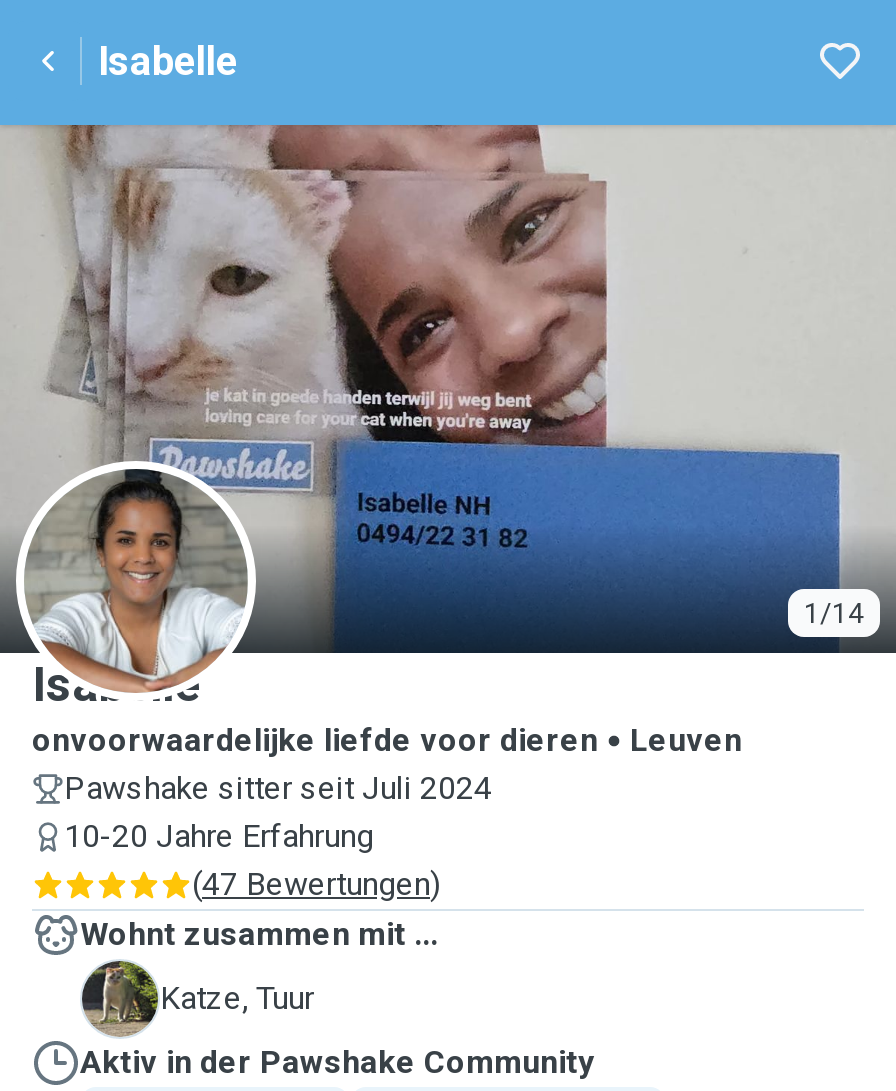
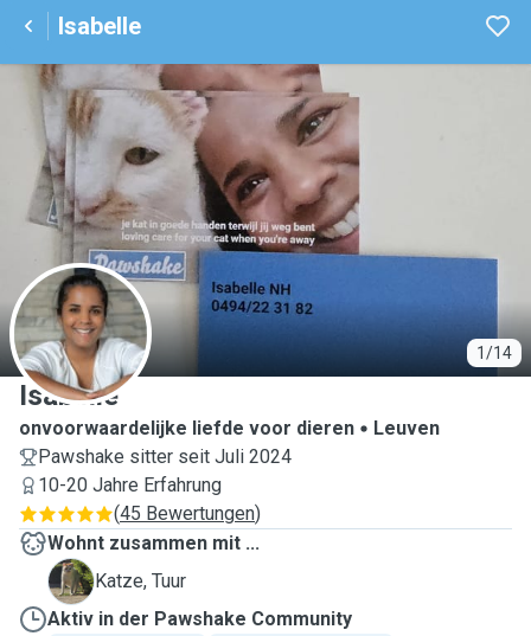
- (47 Bewertungen)
+ (45 Bewertungen)
